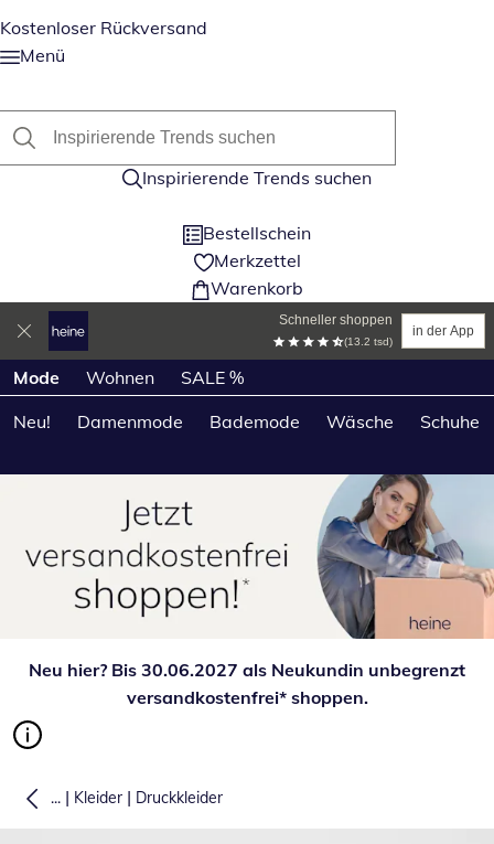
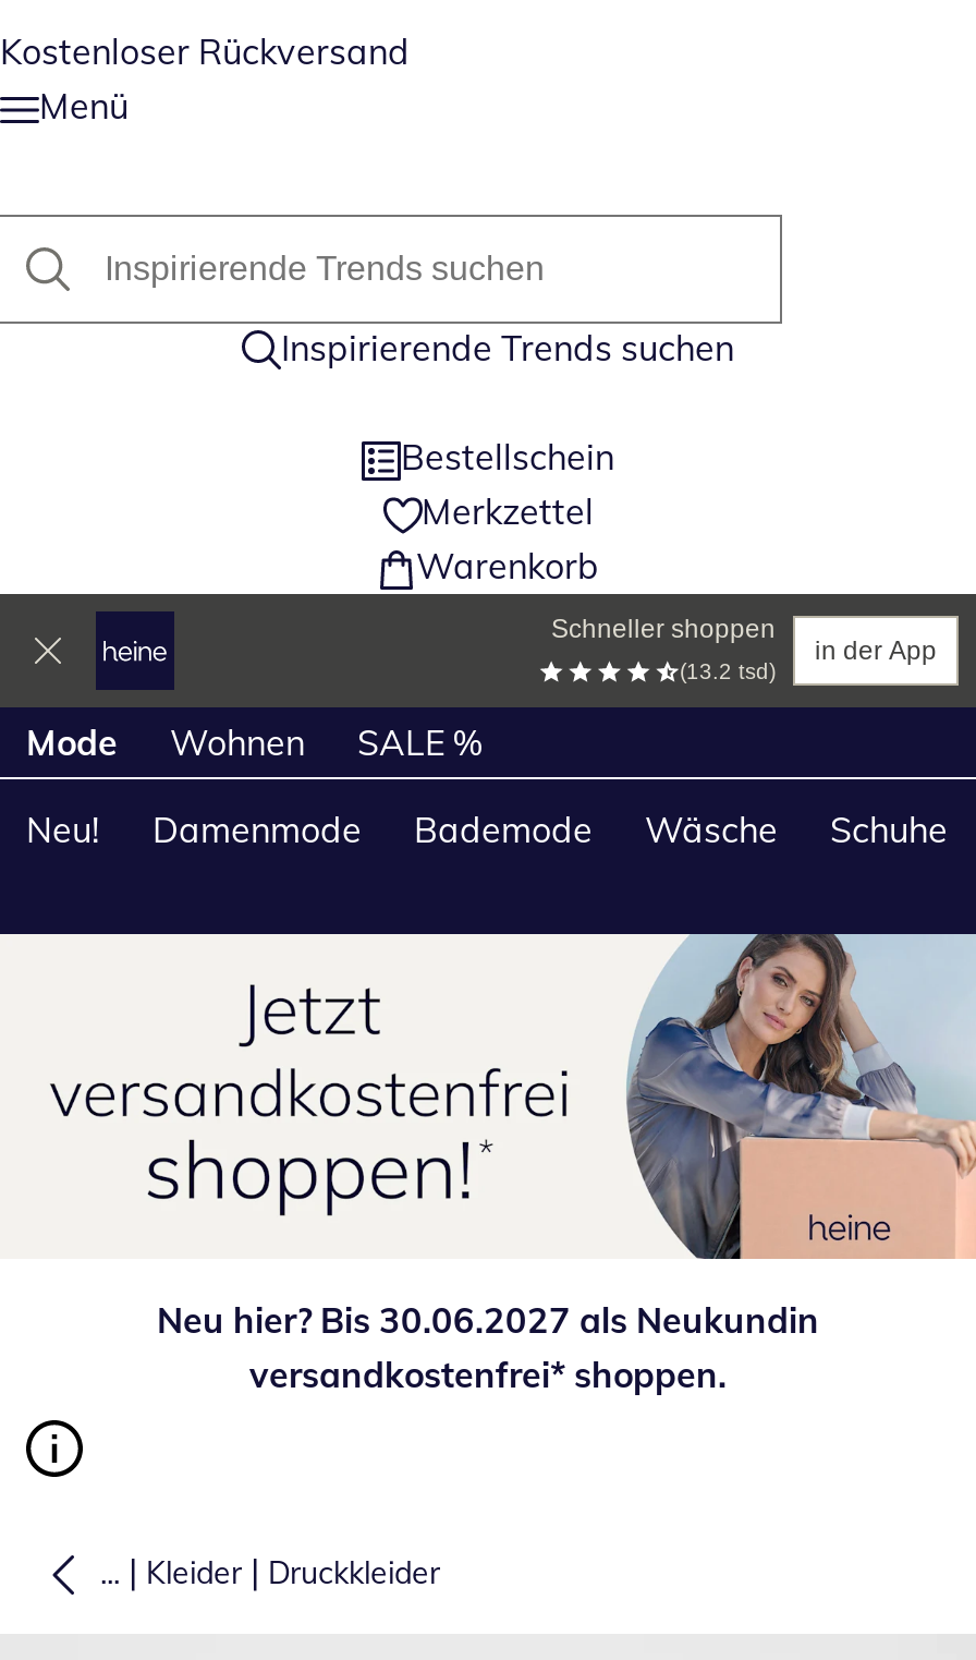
- Neu hier? Bis 30.06.2027 als Neukundin unbegrenzt
+ Neu hier? Bis 30.06.2027 als Neukundin
